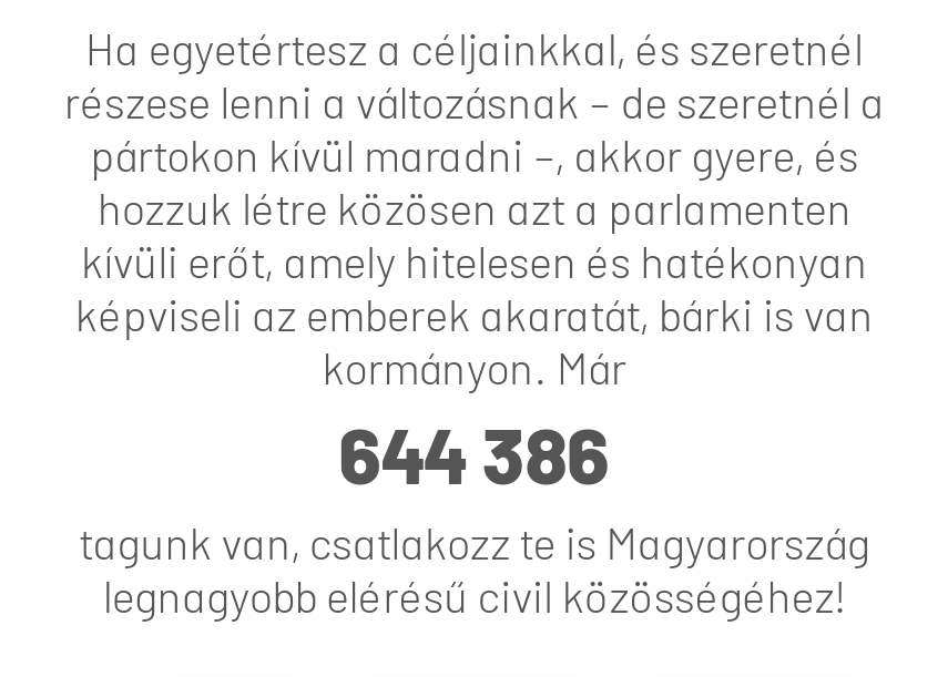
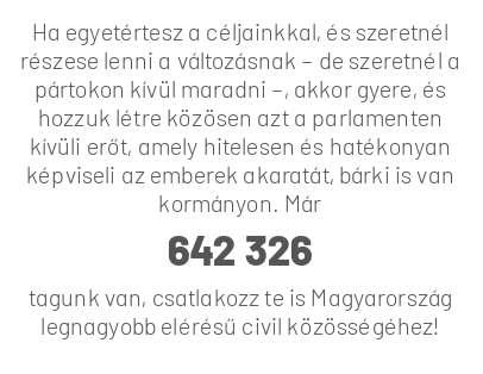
- 644 386
+ 642 326
